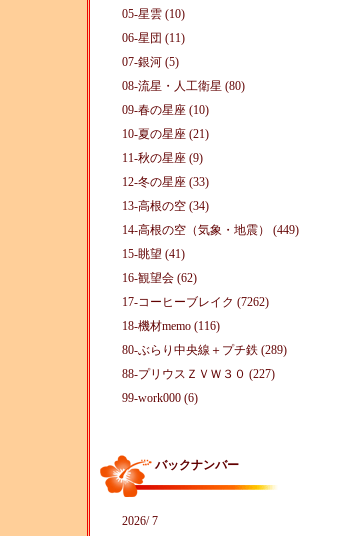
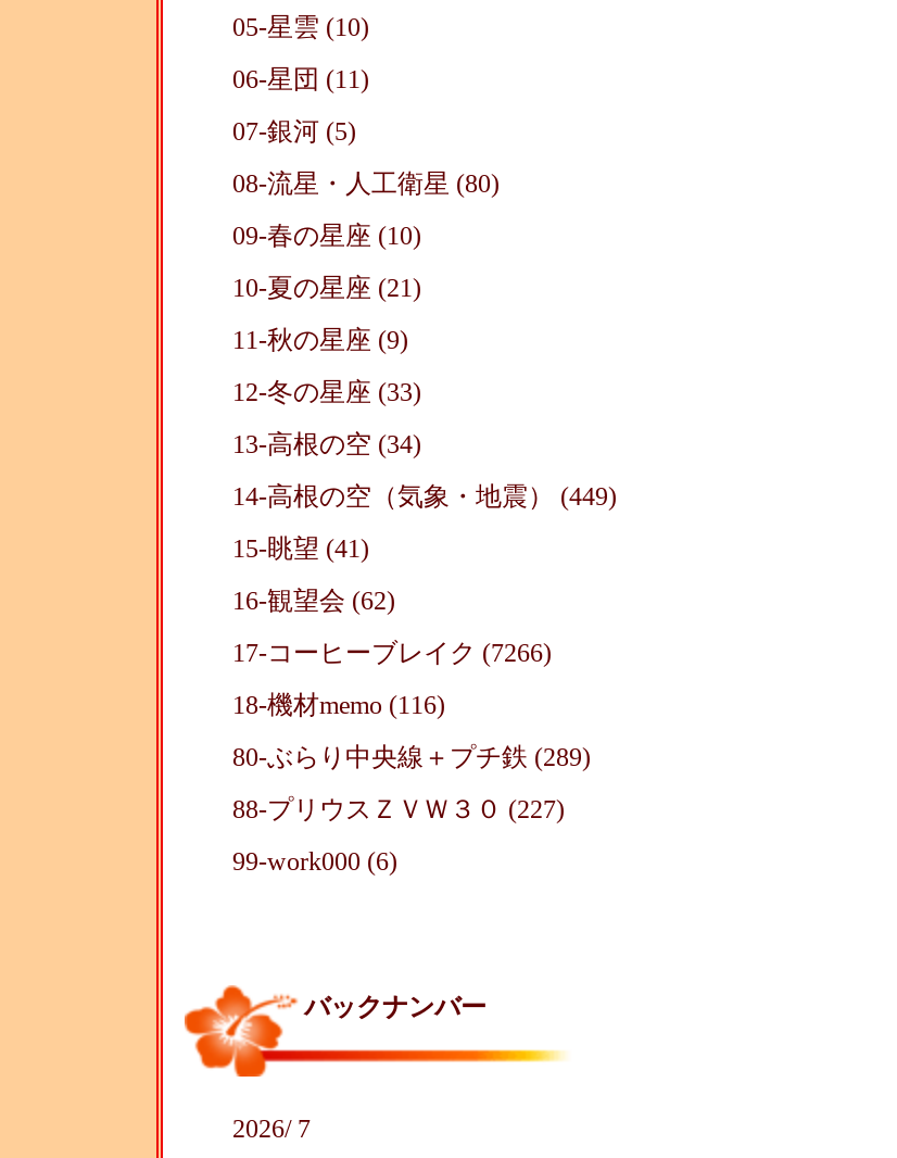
- 17-コーヒーブレイク (7262)
+ 17-コーヒーブレイク (7266)
